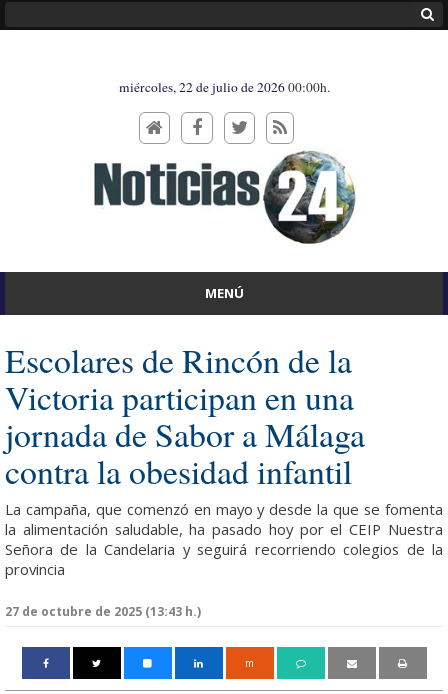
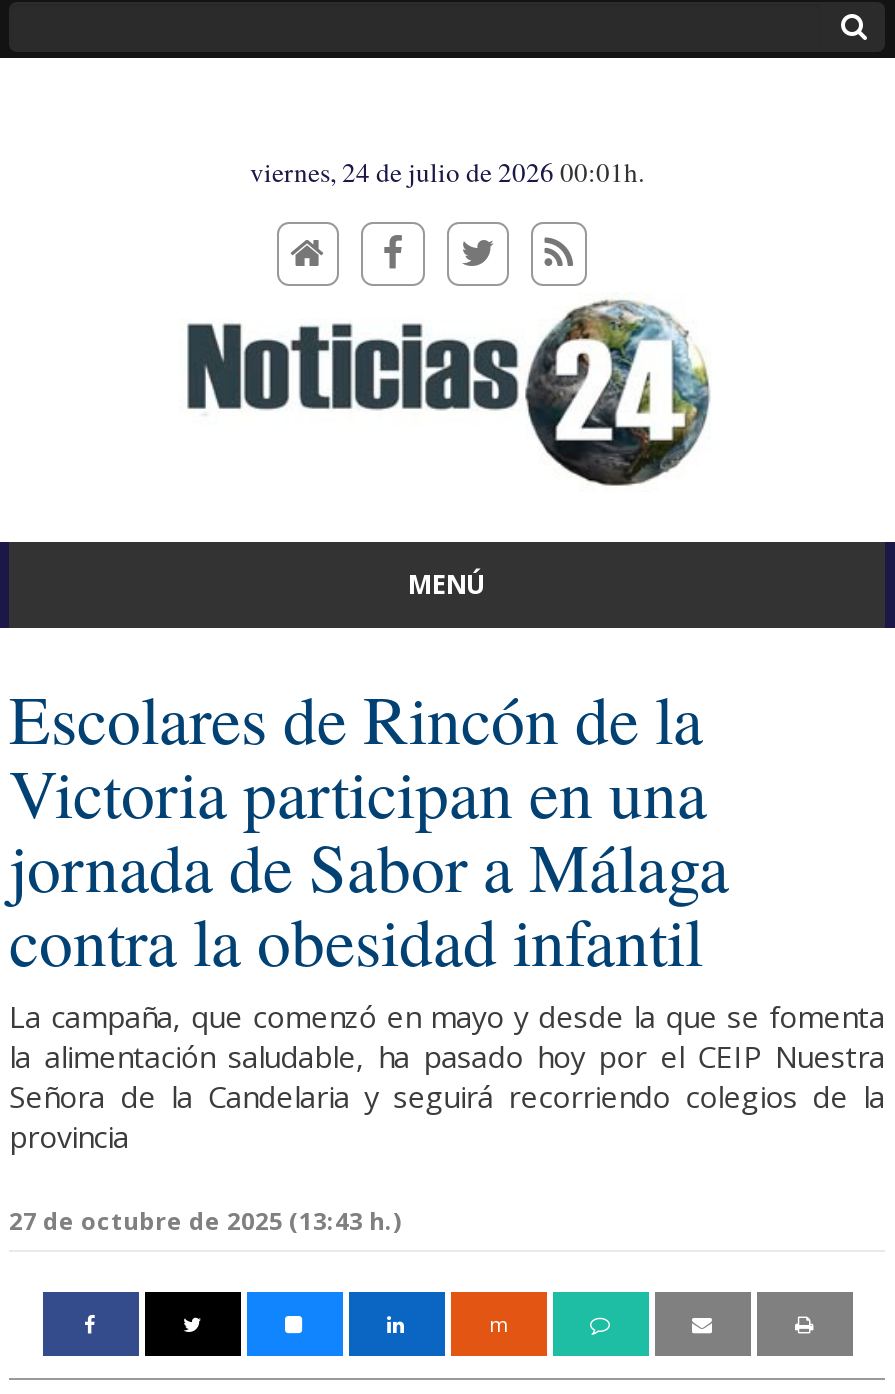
- miércoles, 22 de julio de 2026 00:00h.
+ viernes, 24 de julio de 2026 00:01h.
